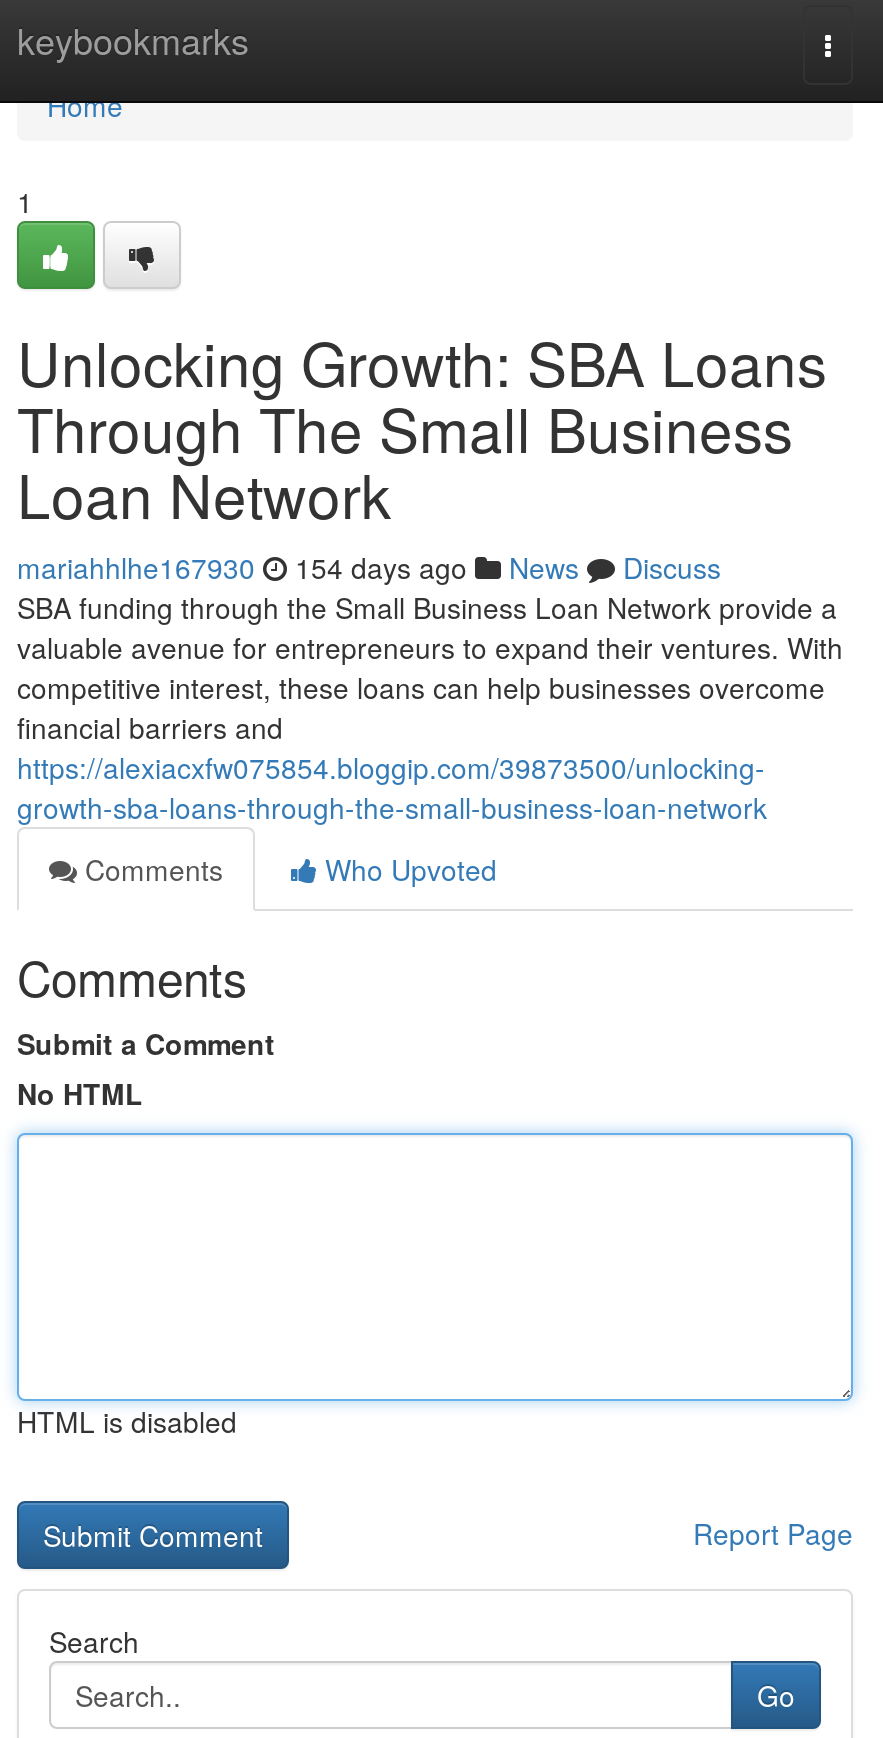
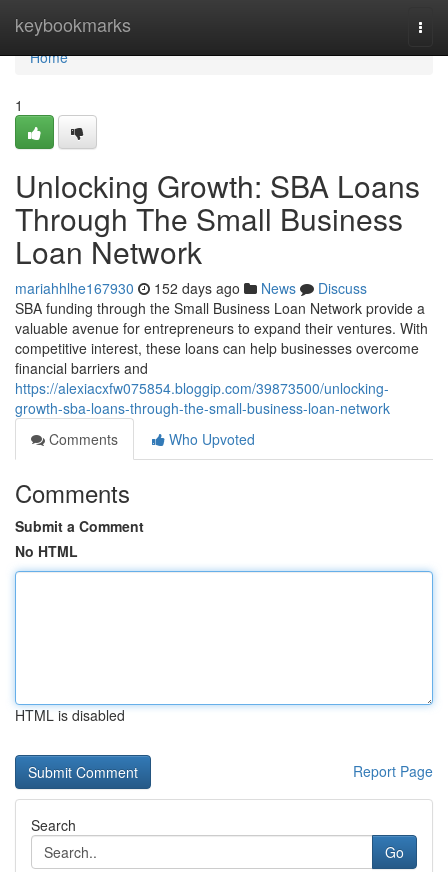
- mariahhlhe167930 154 days ago News Discuss
+ mariahhlhe167930 152 days ago News Discuss
